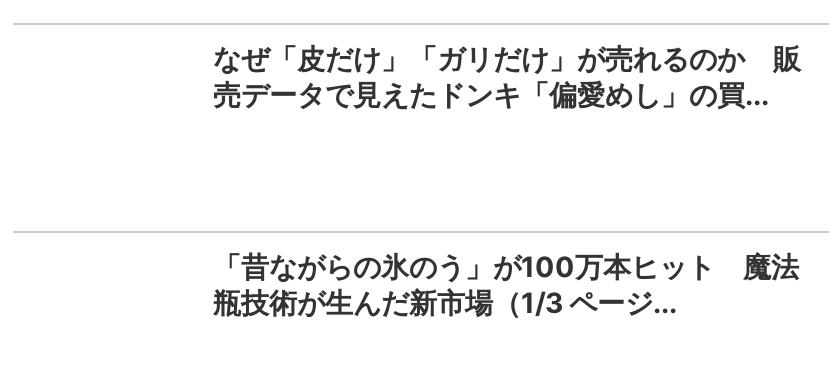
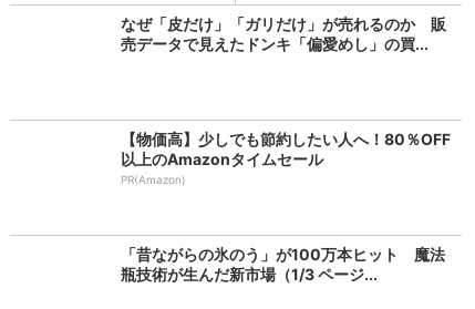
+ 【物価高】少しでも節約したい人へ！80％OFF
+ 以上のAmazonタイムセール
+ PR(Amazon)
